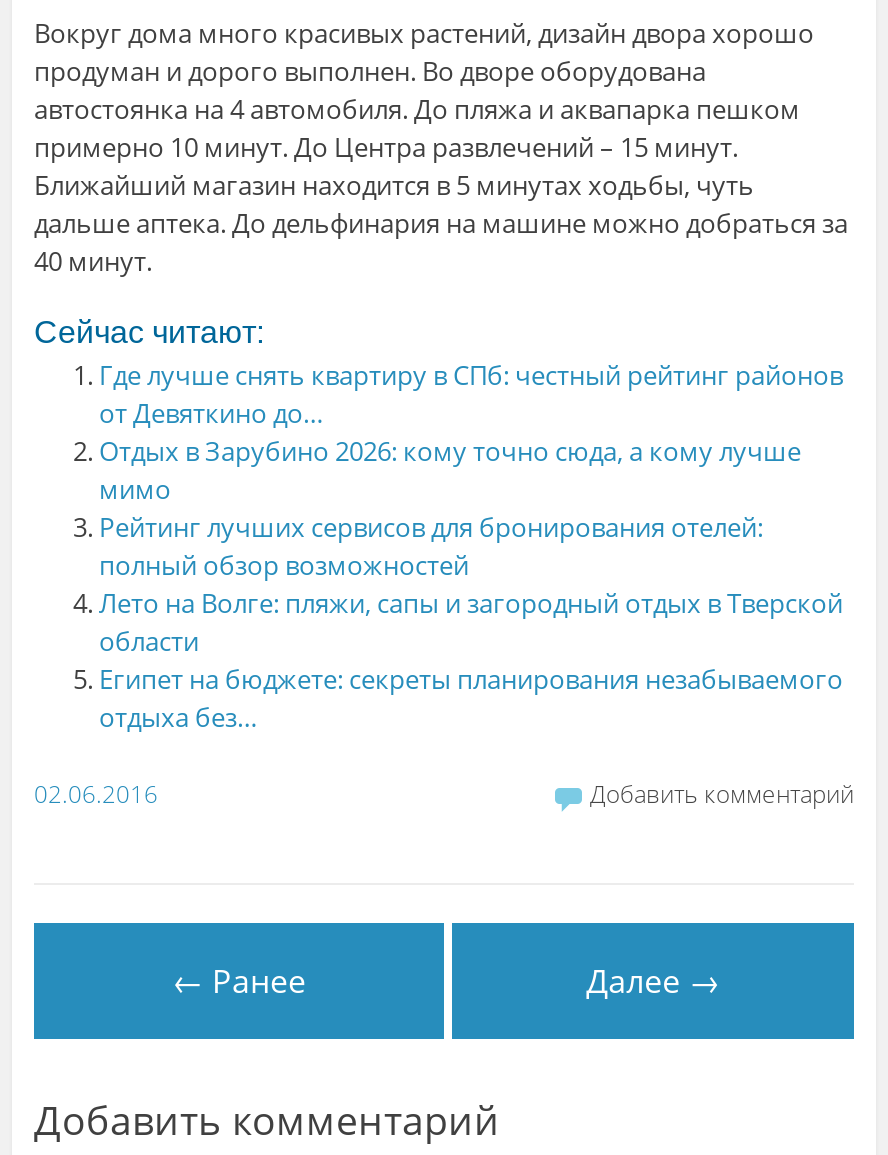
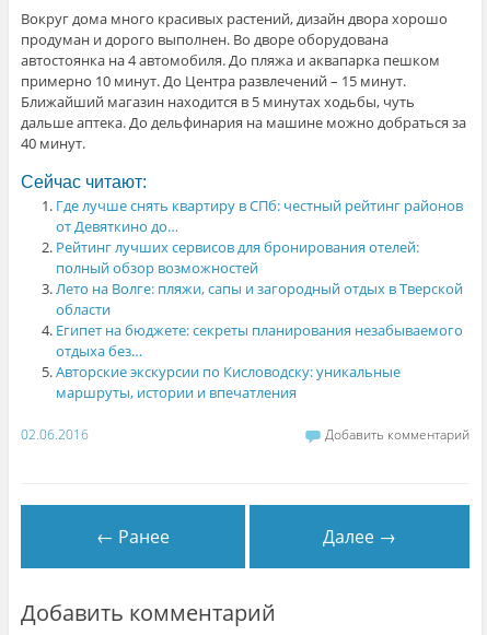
- Отдых в Зарубино 2026: кому точно сюда, а кому лучше
- мимо

moved up: Рейтинг лучших сервисов для бронирования отелей: | полный обзор возможностей | Лето на Волге: пляжи, сапы и загородный отдых в Тверской | области | Египет на бюджете: секреты планирования незабываемого | отдыха без…

+ Авторские экскурсии по Кисловодску: уникальные
+ маршруты, истории и впечатления
